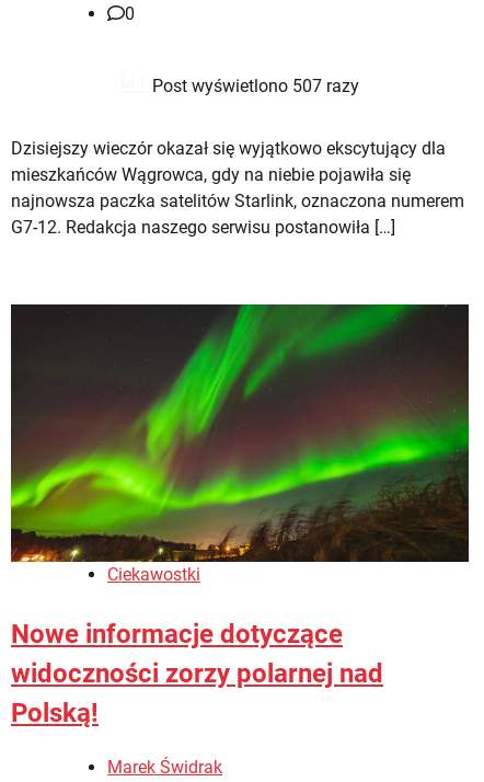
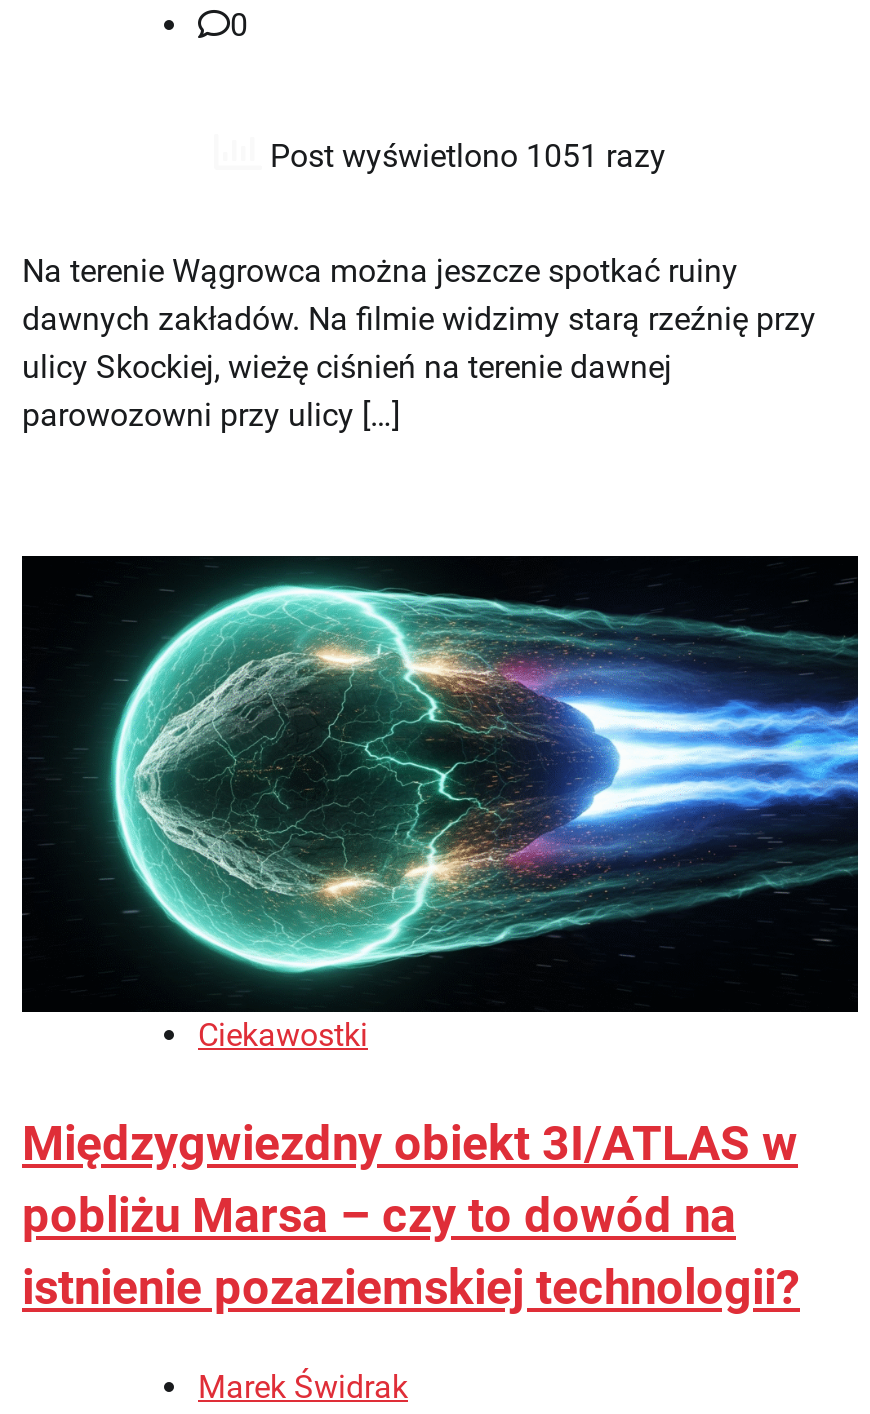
- Post wyświetlono 507 razy
+ Post wyświetlono 1051 razy

- Dzisiejszy wieczór okazał się wyjątkowo ekscytujący dla
- mieszkańców Wągrowca, gdy na niebie pojawiła się
- najnowsza paczka satelitów Starlink, oznaczona numerem
- G7-12. Redakcja naszego serwisu postanowiła […]
+ Na terenie Wągrowca można jeszcze spotkać ruiny
+ dawnych zakładów. Na filmie widzimy starą rzeźnię przy
+ ulicy Skockiej, wieżę ciśnień na terenie dawnej
+ parowozowni przy ulicy […]

- [image]
+ [image]

- Nowe informacje dotyczące
- widoczności zorzy polarnej nad
- Polską!
+ Międzygwiezdny obiekt 3I/ATLAS w
+ pobliżu Marsa – czy to dowód na
+ istnienie pozaziemskiej technologii?
